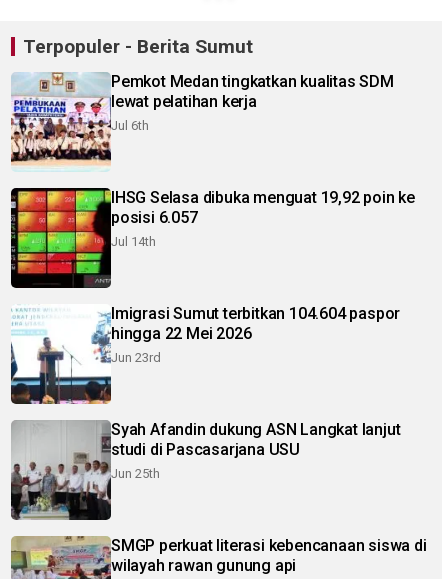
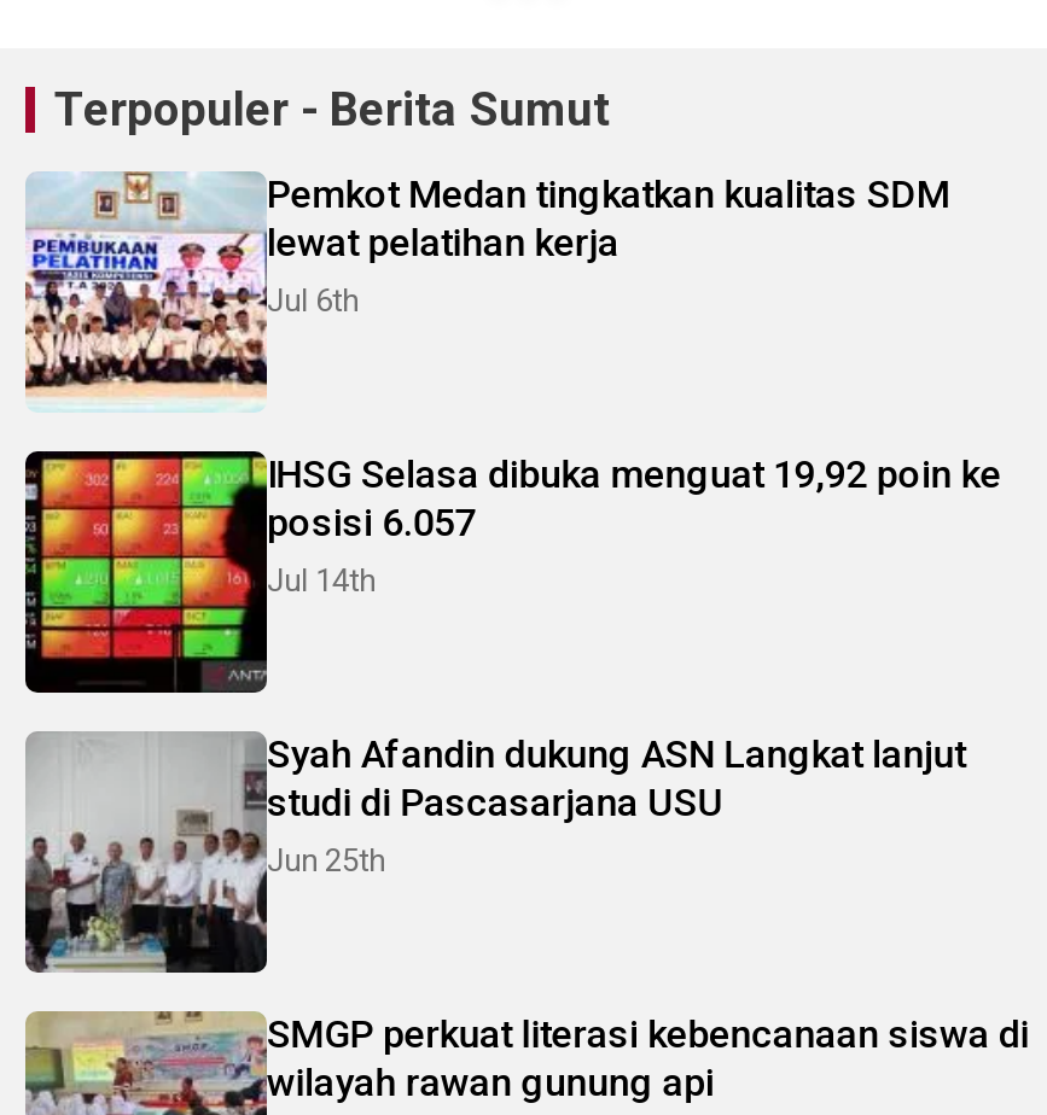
- [image]
- Imigrasi Sumut terbitkan 104.604 paspor
- hingga 22 Mei 2026
- Jun 23rd
